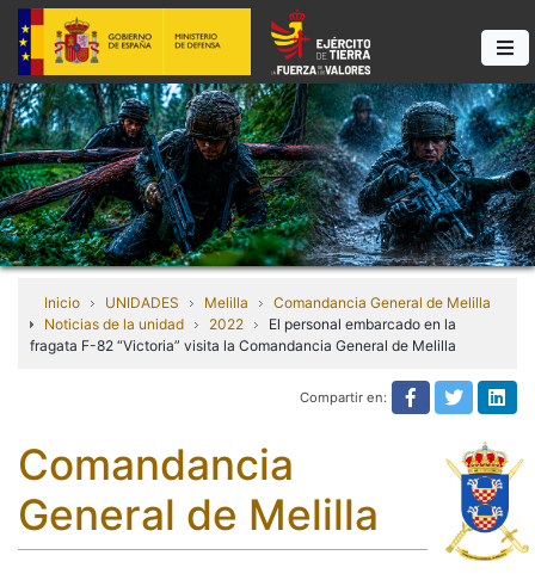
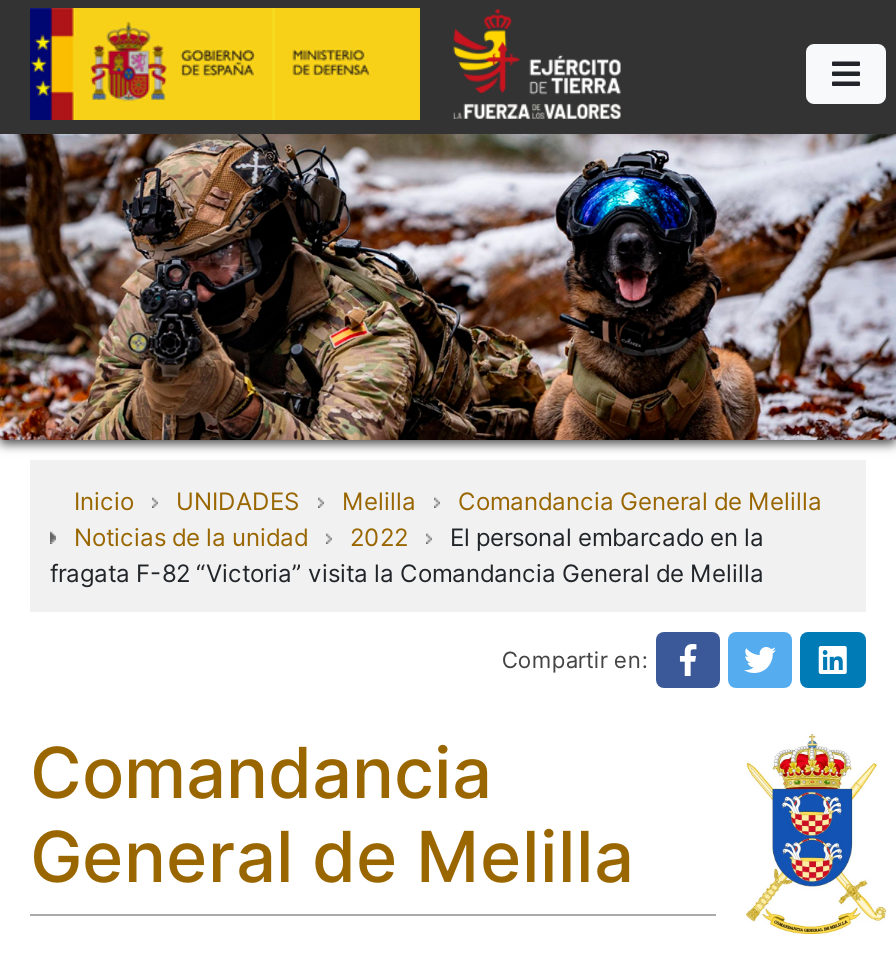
- [image]
+ [image]
